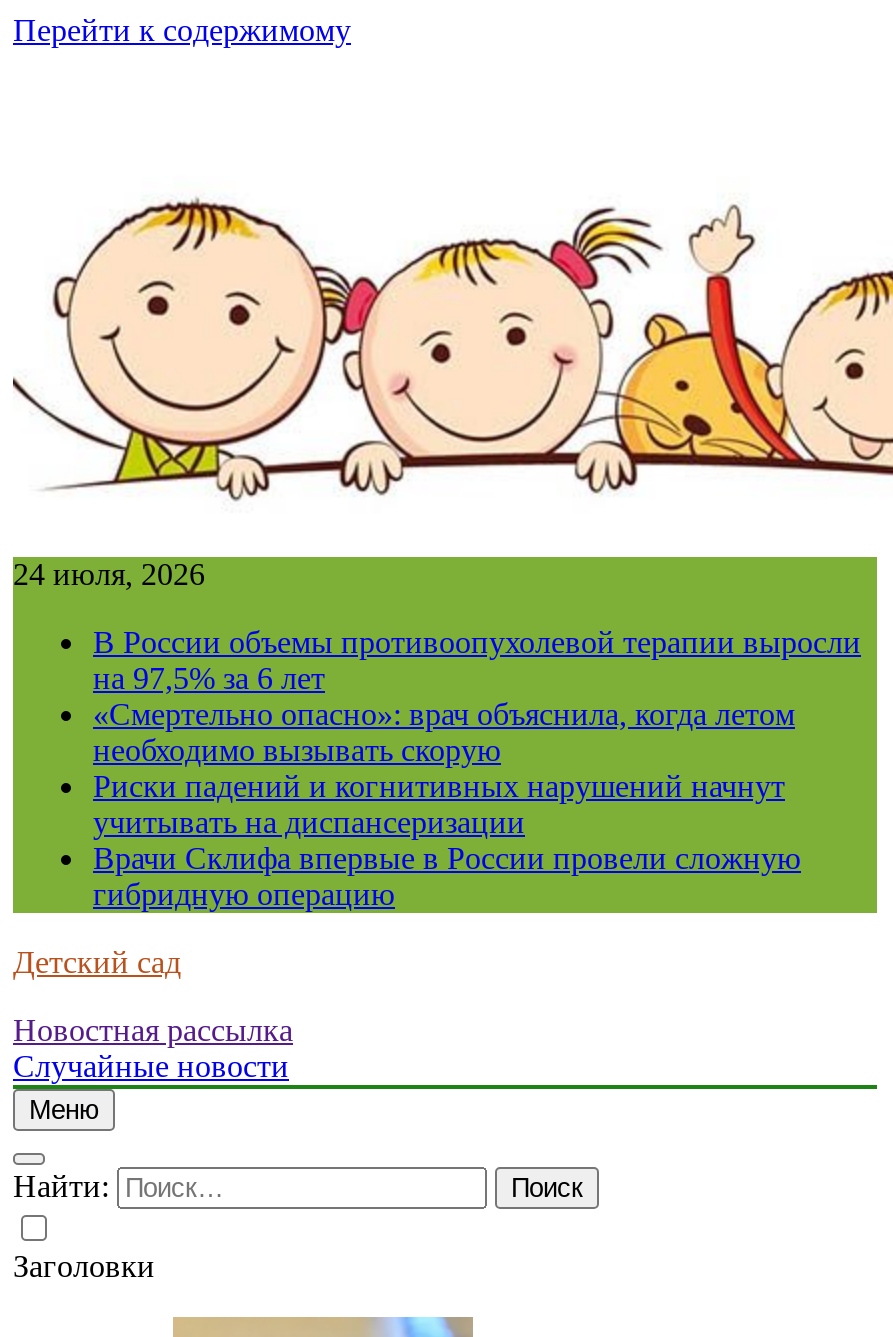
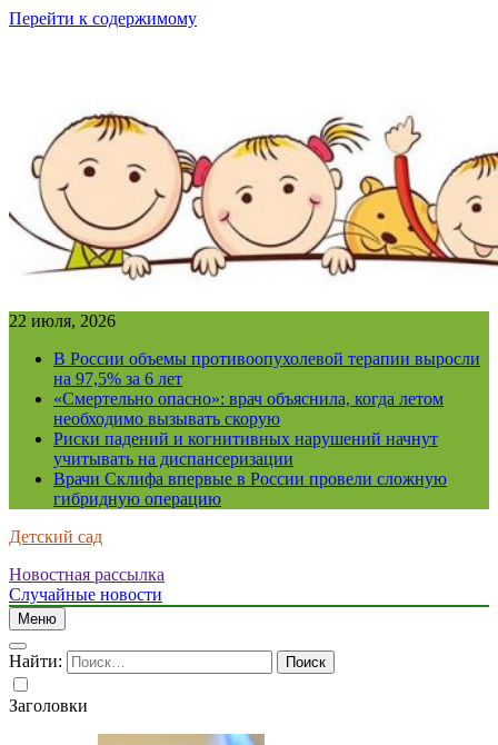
- 24 июля, 2026
+ 22 июля, 2026
